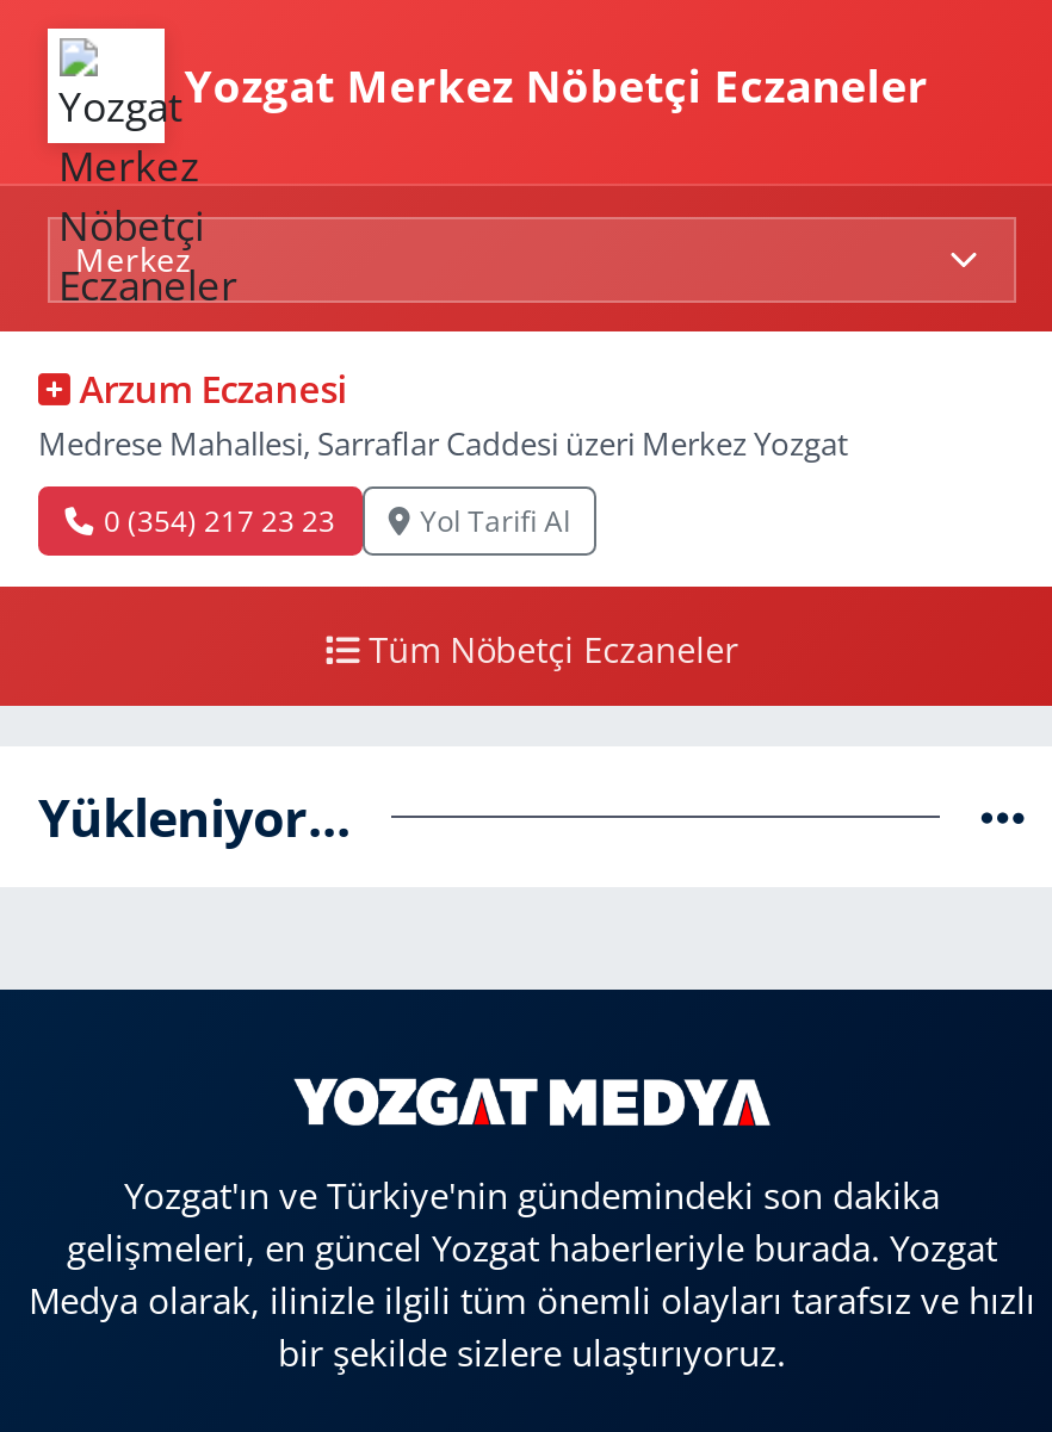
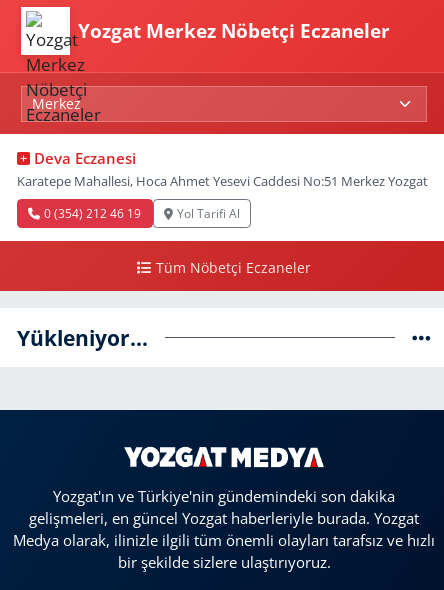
- Arzum Eczanesi
- Medrese Mahallesi, Sarraflar Caddesi üzeri Merkez Yozgat
+ Deva Eczanesi
+ Karatepe Mahallesi, Hoca Ahmet Yesevi Caddesi No:51 Merkez Yozgat

- 0 (354) 217 23 23
+ 0 (354) 212 46 19
